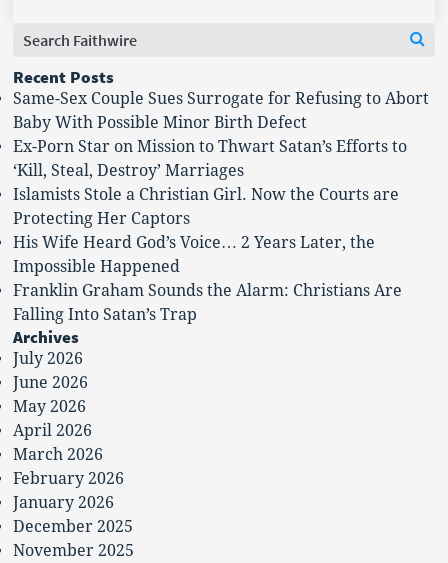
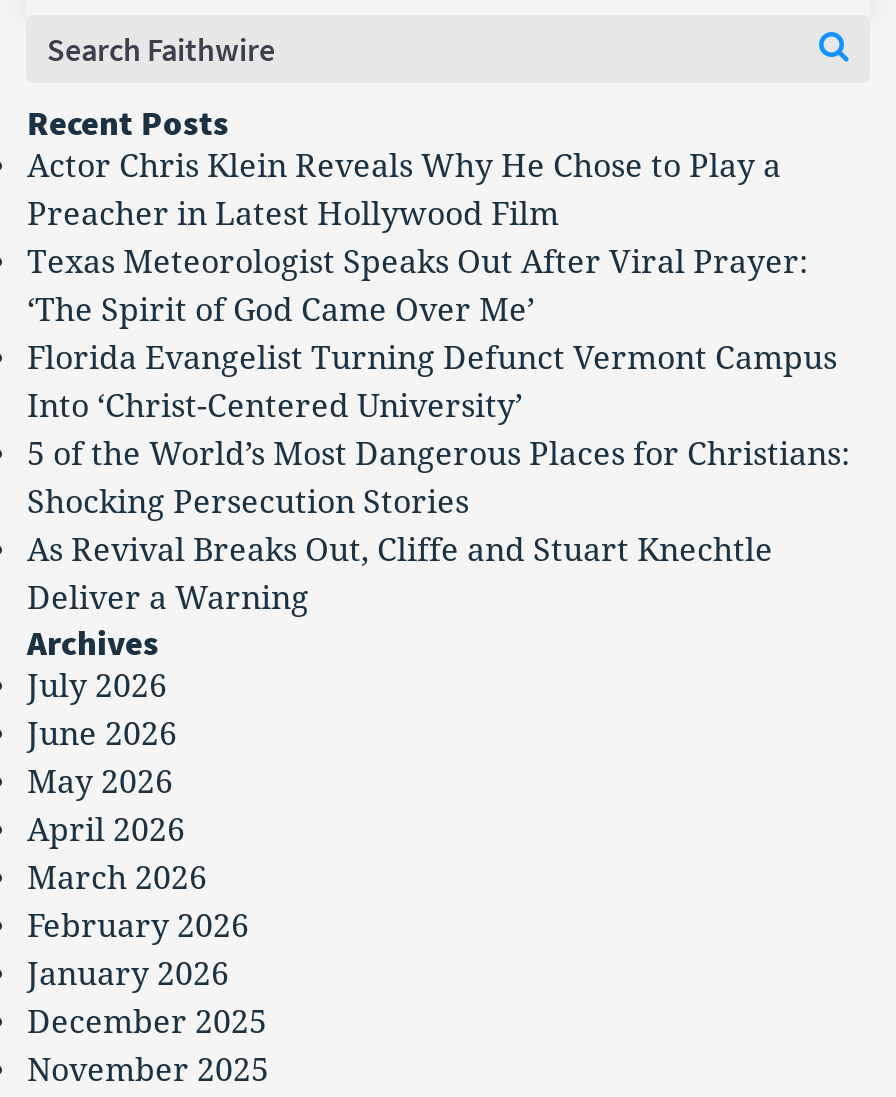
- Same-Sex Couple Sues Surrogate for Refusing to Abort
- Baby With Possible Minor Birth Defect
- Ex-Porn Star on Mission to Thwart Satan’s Efforts to
- ‘Kill, Steal, Destroy’ Marriages
- Islamists Stole a Christian Girl. Now the Courts are
- Protecting Her Captors
- His Wife Heard God’s Voice… 2 Years Later, the
- Impossible Happened
- Franklin Graham Sounds the Alarm: Christians Are
- Falling Into Satan’s Trap
+ Actor Chris Klein Reveals Why He Chose to Play a
+ Preacher in Latest Hollywood Film
+ Texas Meteorologist Speaks Out After Viral Prayer:
+ ‘The Spirit of God Came Over Me’
+ Florida Evangelist Turning Defunct Vermont Campus
+ Into ‘Christ-Centered University’
+ 5 of the World’s Most Dangerous Places for Christians:
+ Shocking Persecution Stories
+ As Revival Breaks Out, Cliffe and Stuart Knechtle
+ Deliver a Warning
